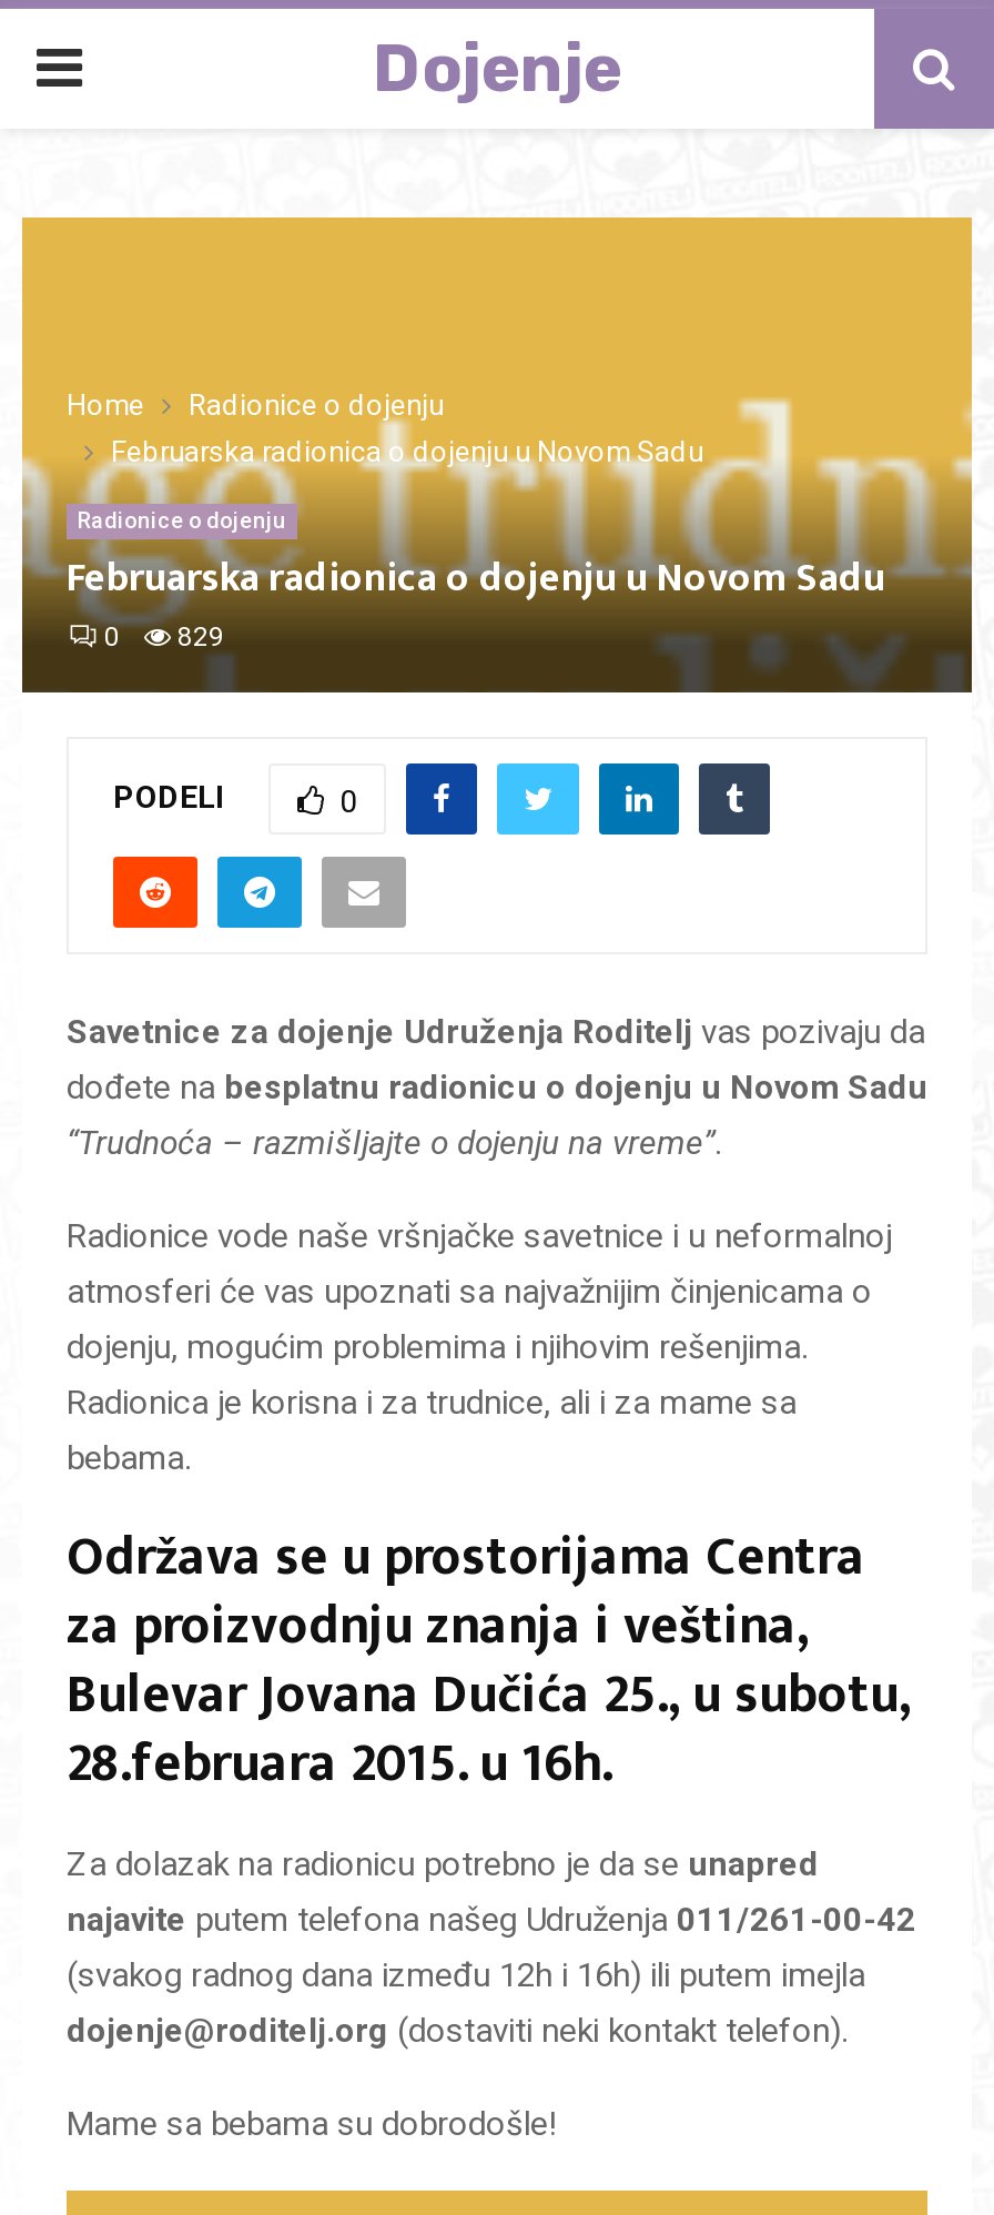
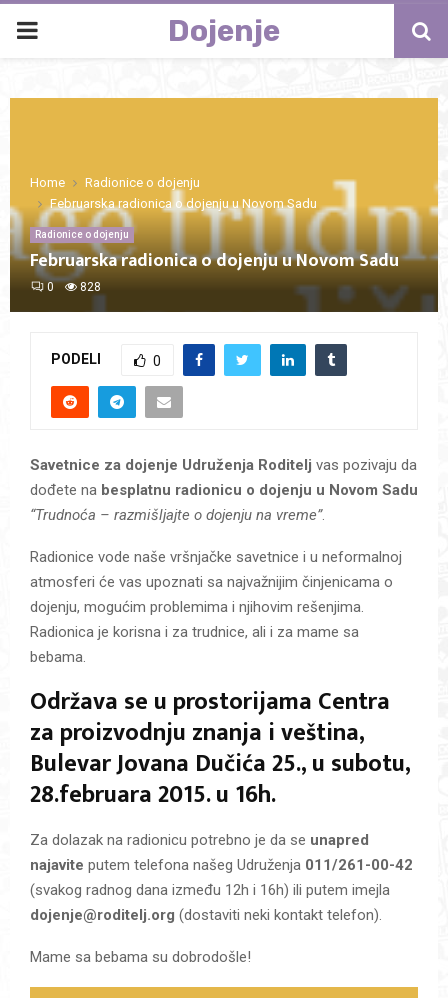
- 0 829
+ 0 828
